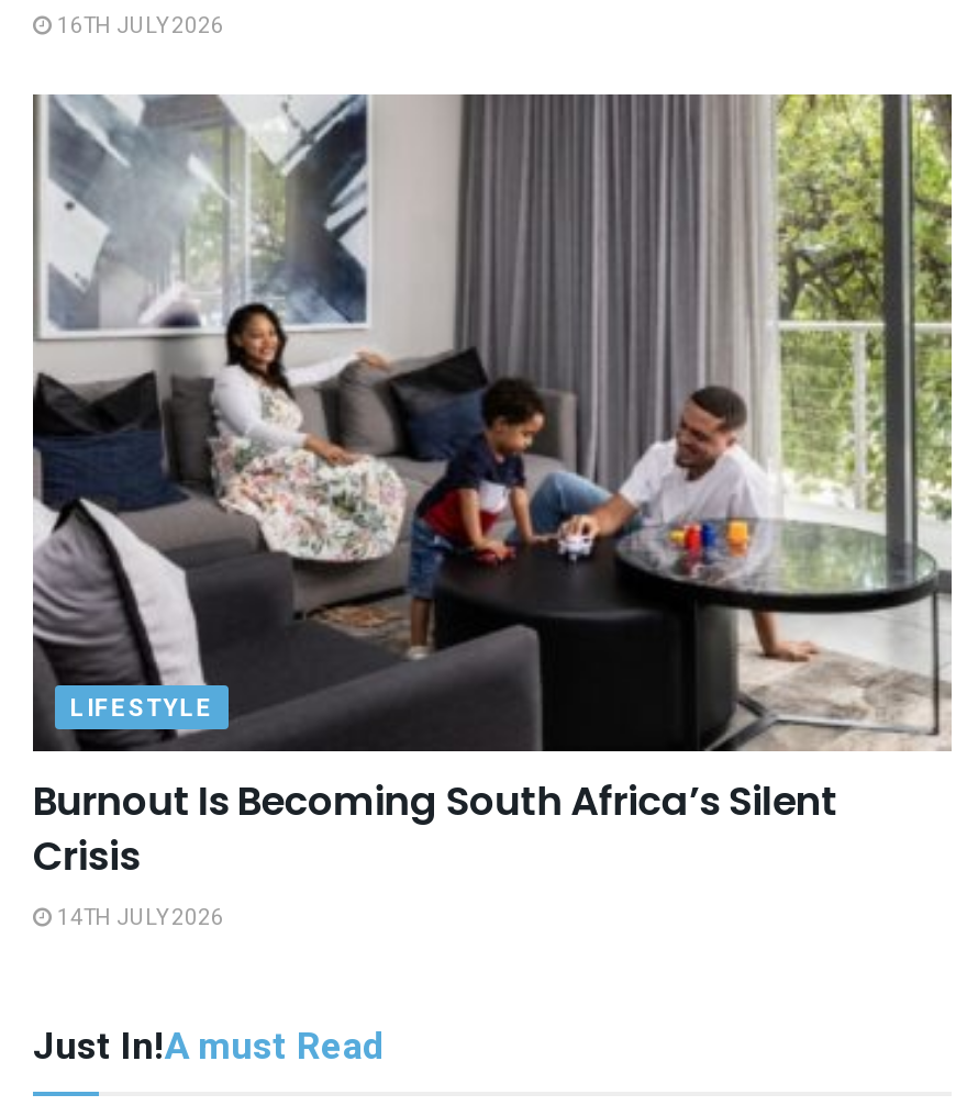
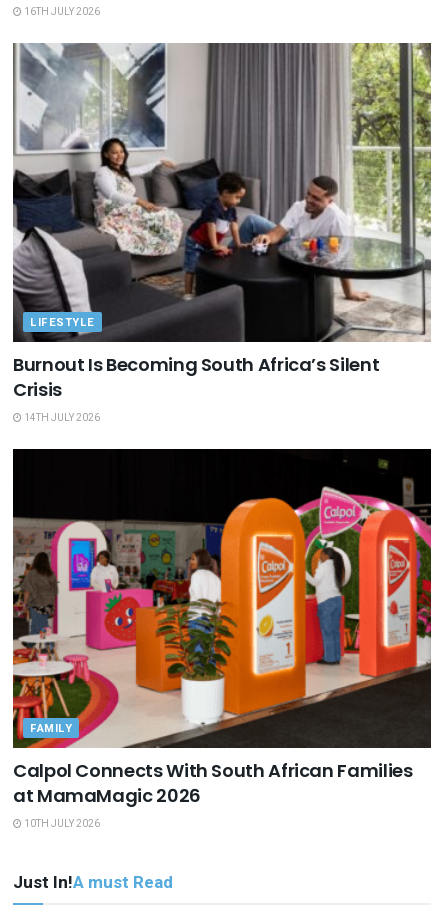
+ [image]
+ FAMILY
+ Calpol Connects With South African Families
+ at MamaMagic 2026
+ 10TH JULY 2026
